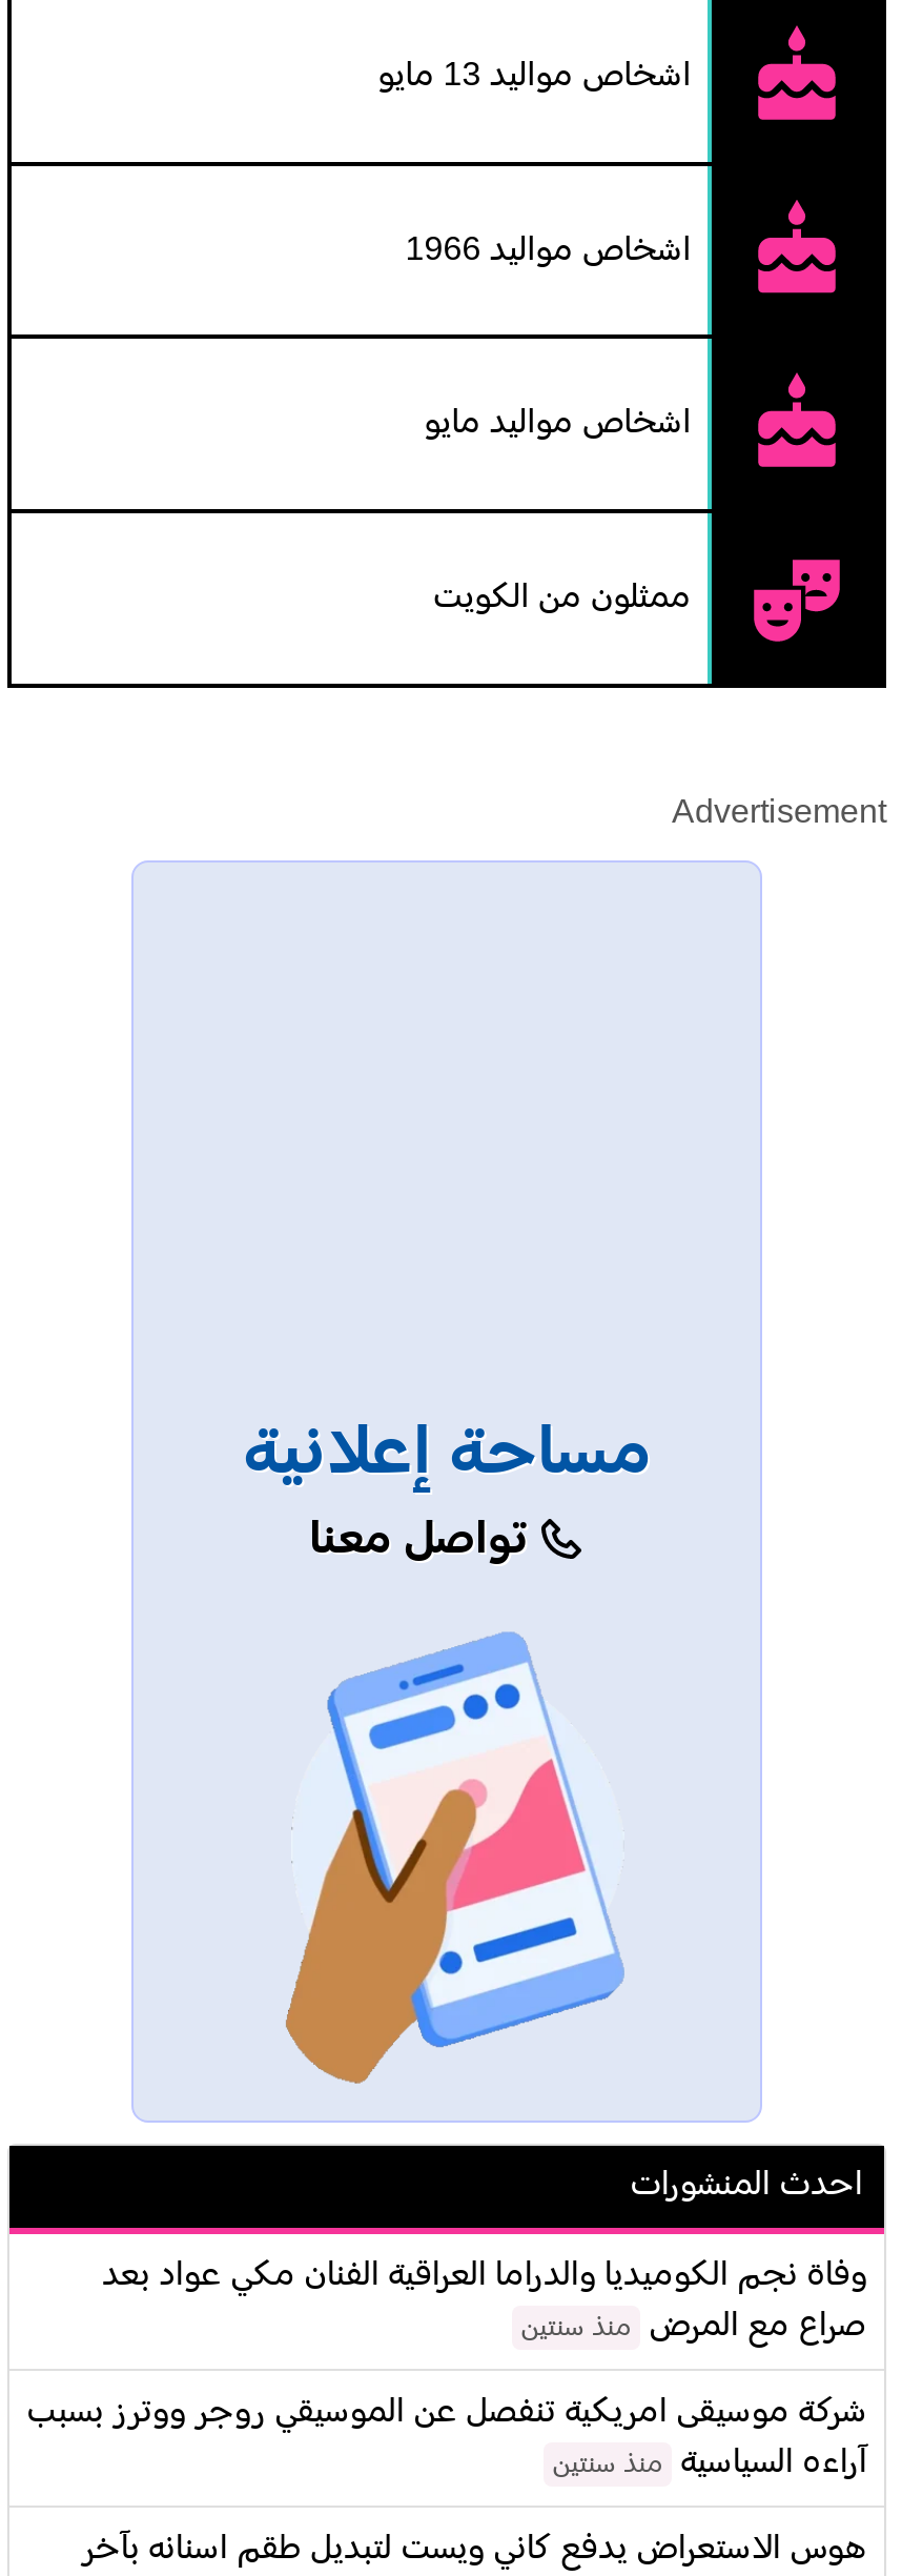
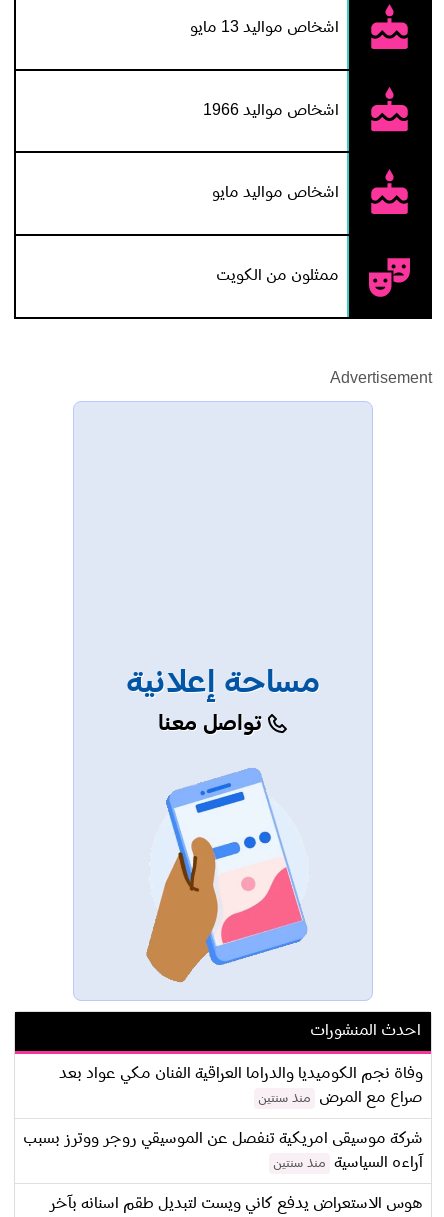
- [image]
+ [image]
